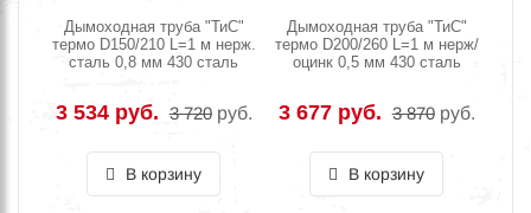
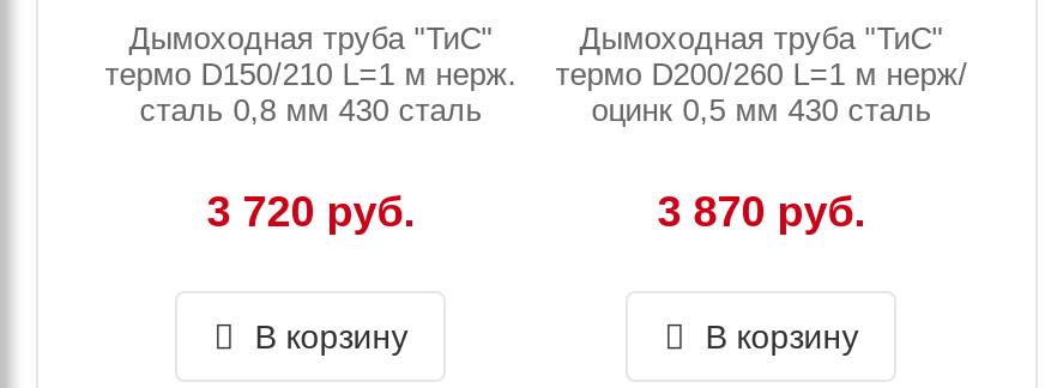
- 3 534 руб. 3 720 руб.
+ 3 720 руб.

- 3 677 руб. 3 870 руб.
+ 3 870 руб.
